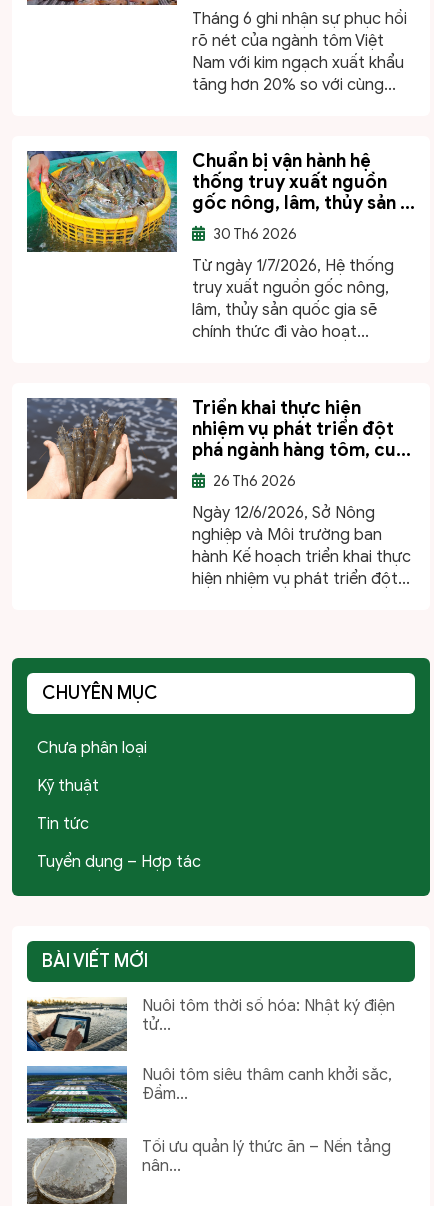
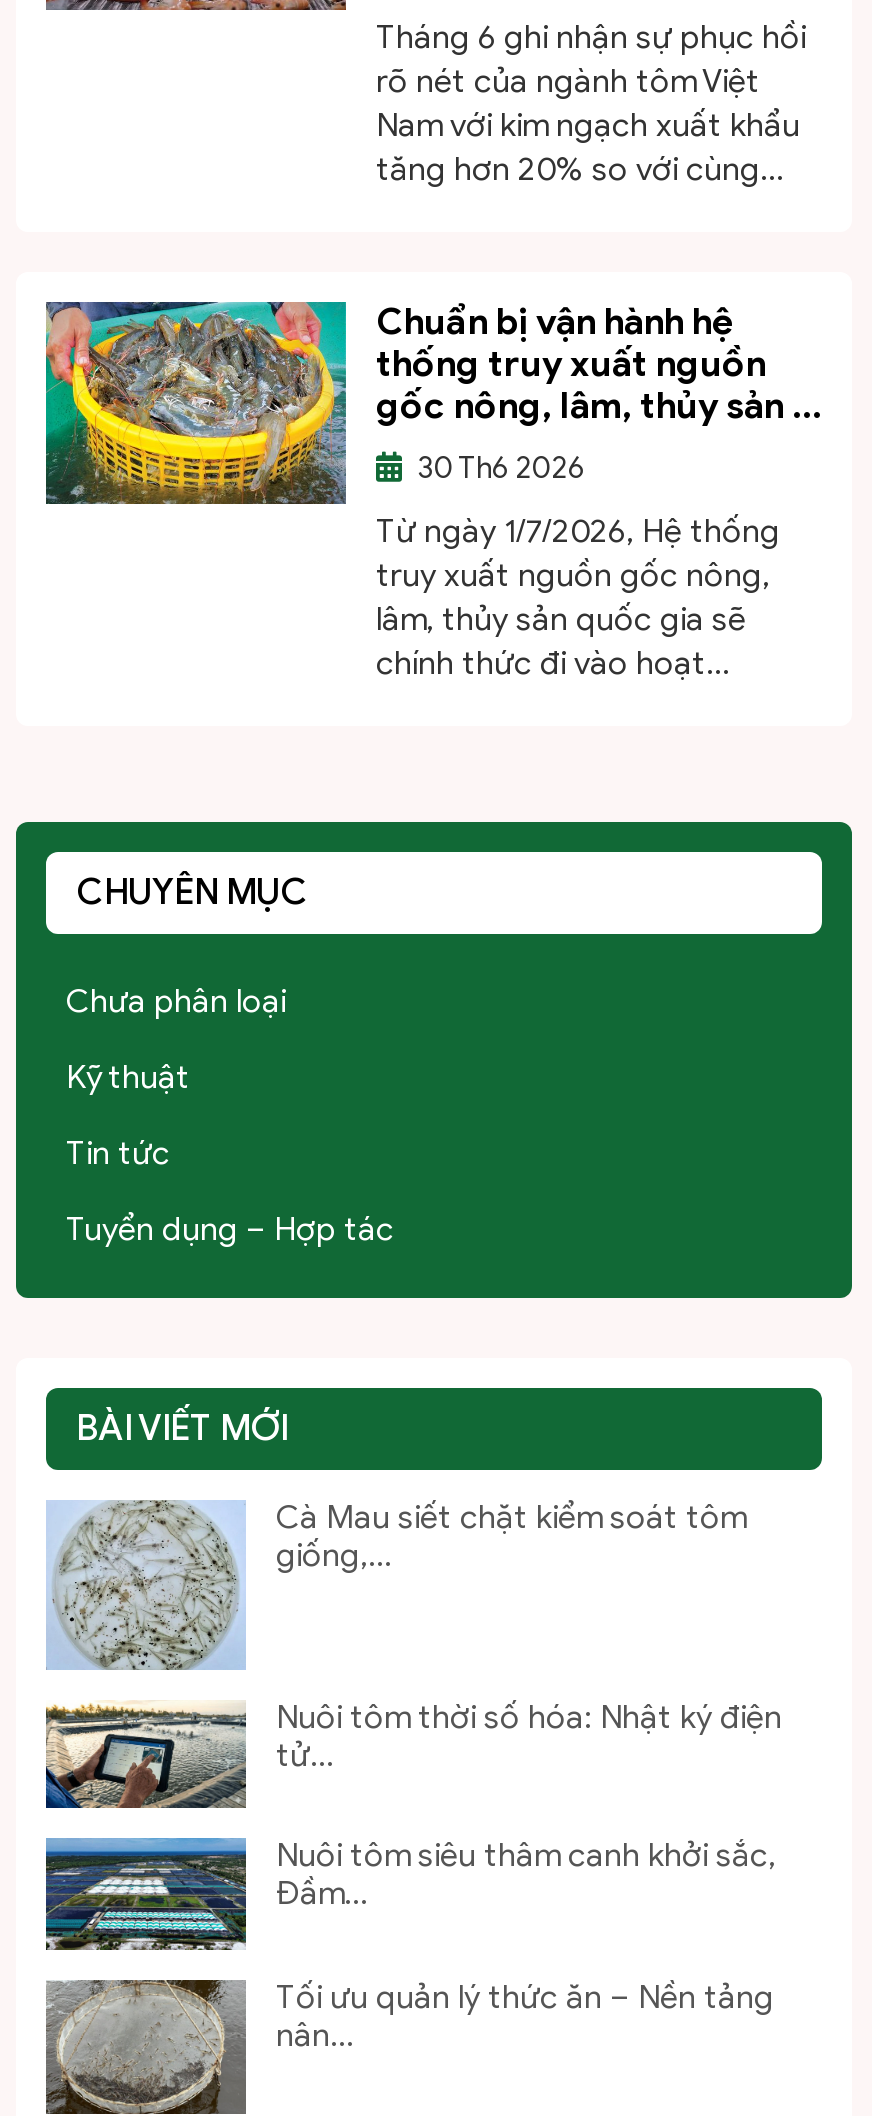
- [image]
- Triển khai thực hiện
- nhiệm vụ phát triển đột
- phá ngành hàng tôm, cu...
- 26 Th6 2026
- Ngày 12/6/2026, Sở Nông
- nghiệp và Môi trường ban
- hành Kế hoạch triển khai thực
- hiện nhiệm vụ phát triển đột...

moved up: CHUYÊN MỤC | Chưa phân loại | Kỹ thuật | Tin tức | Tuyển dụng – Hợp tác | BÀI VIẾT MỚI

+ [image]
+ Cà Mau siết chặt kiểm soát tôm
+ giống,...
